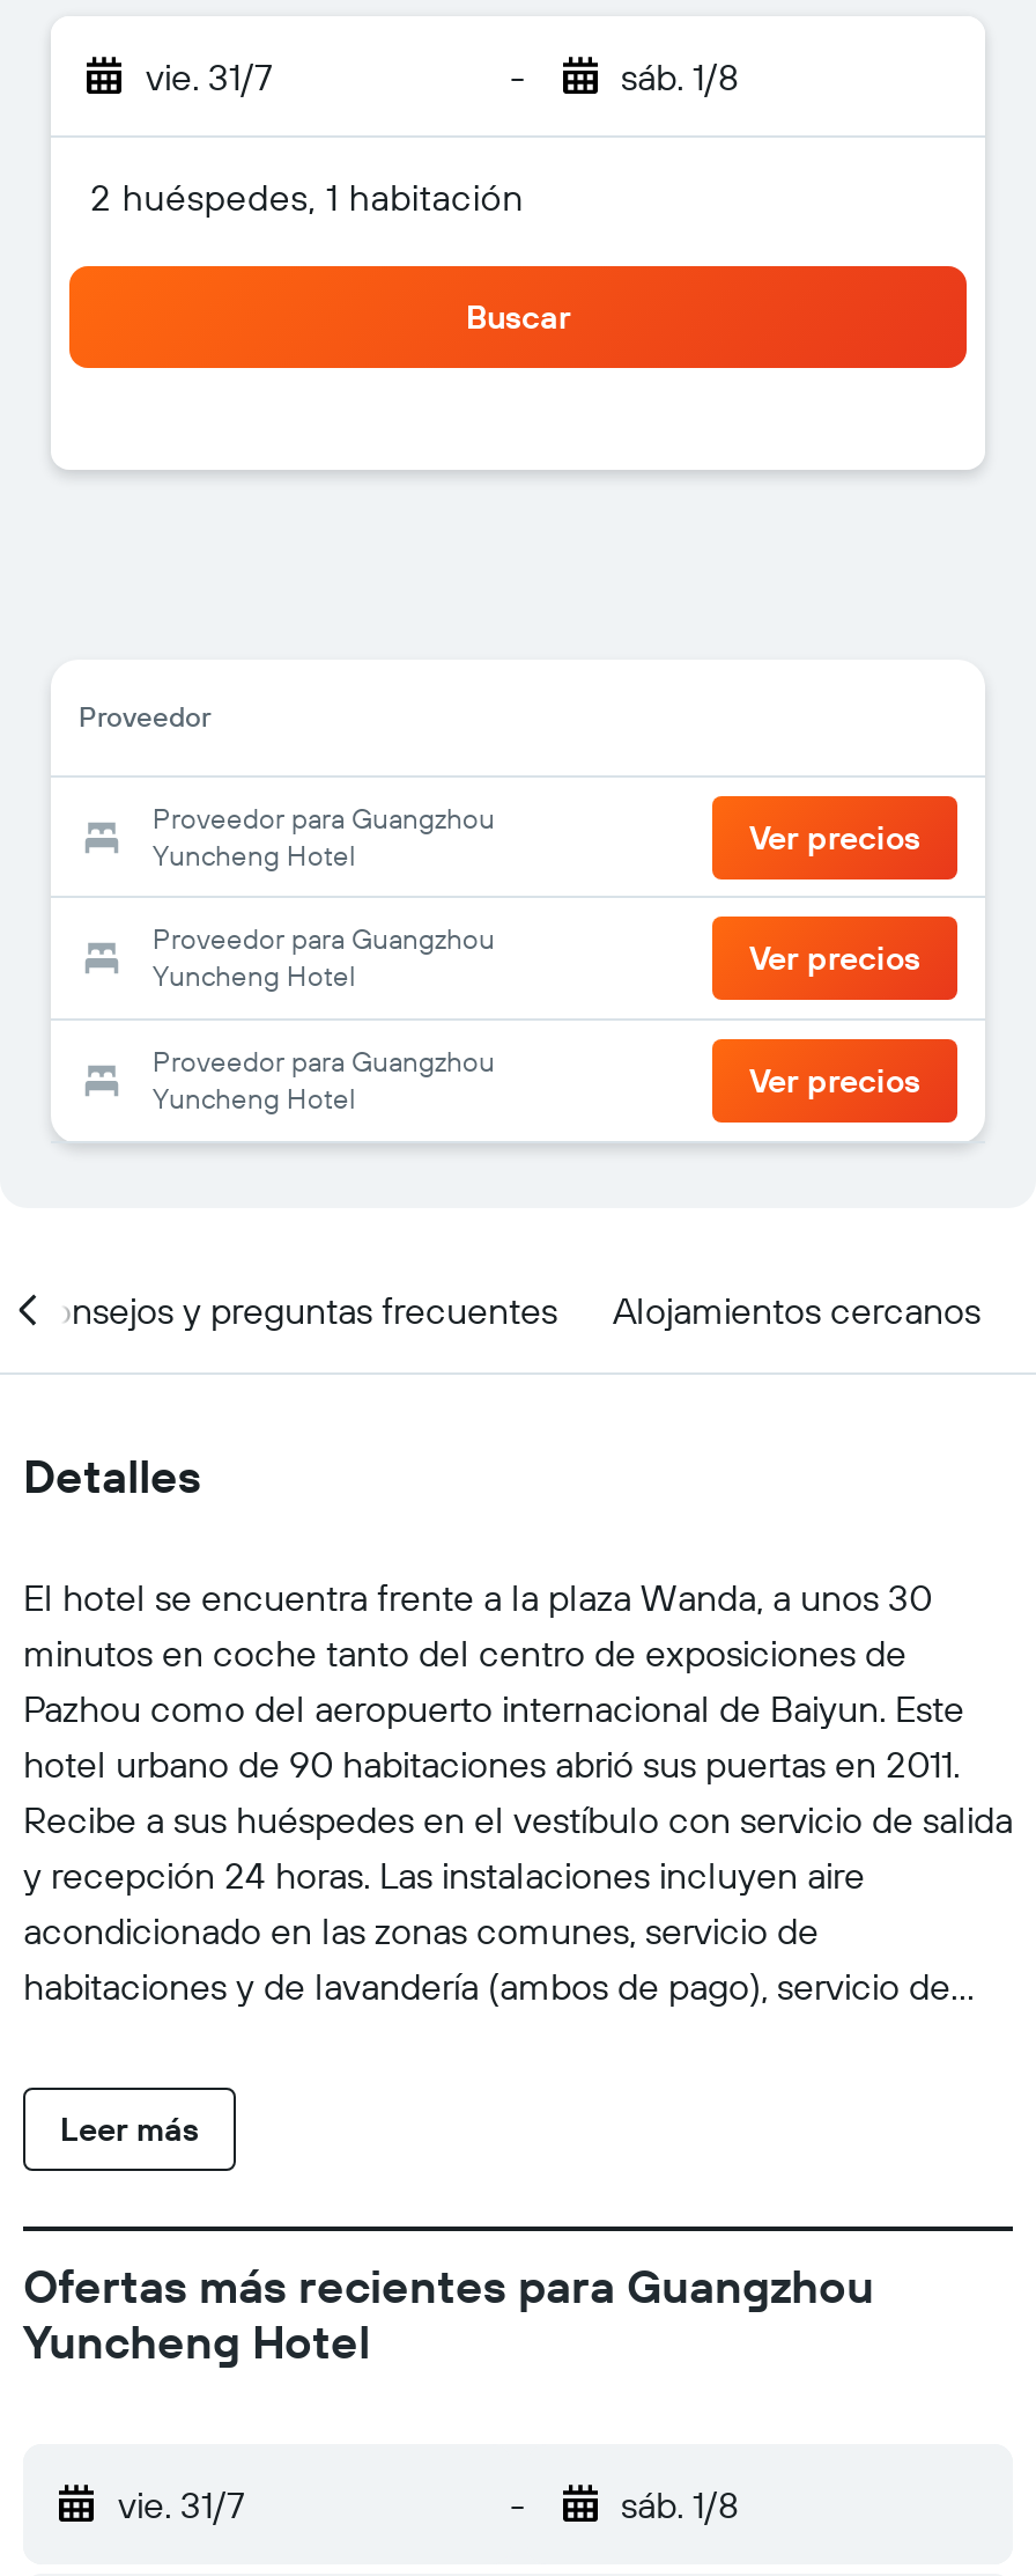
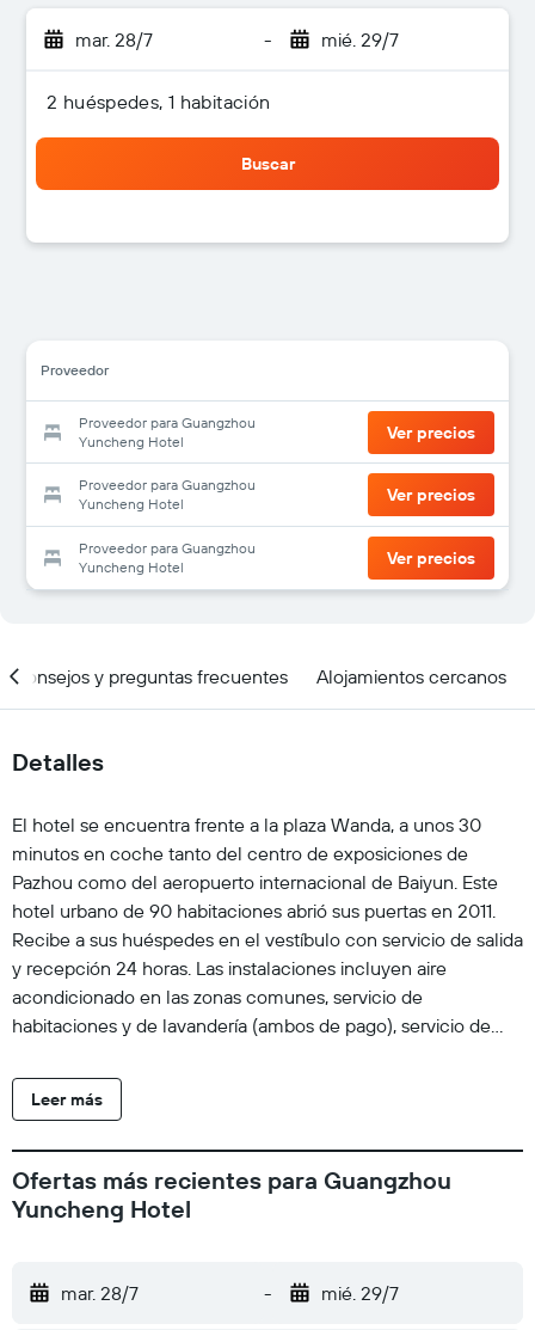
- vie. 31/7
+ mar. 28/7

- sáb. 1/8
+ mié. 29/7

- vie. 31/7
+ mar. 28/7

- sáb. 1/8
+ mié. 29/7
